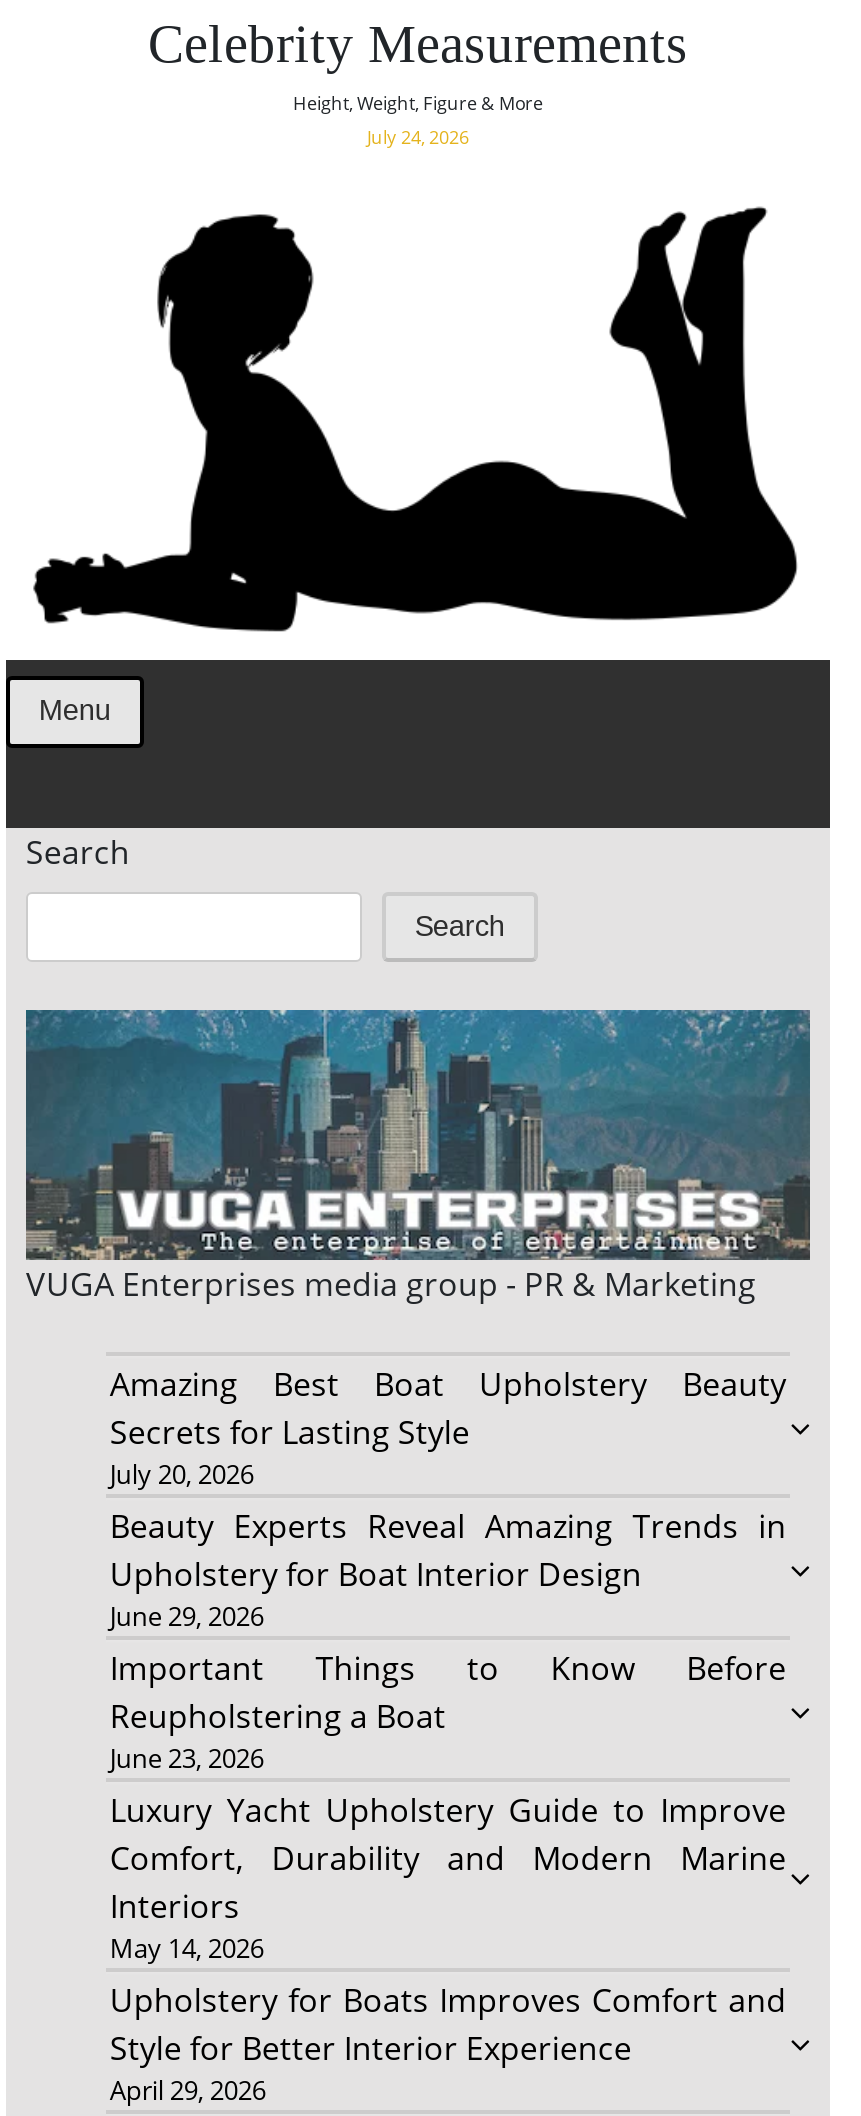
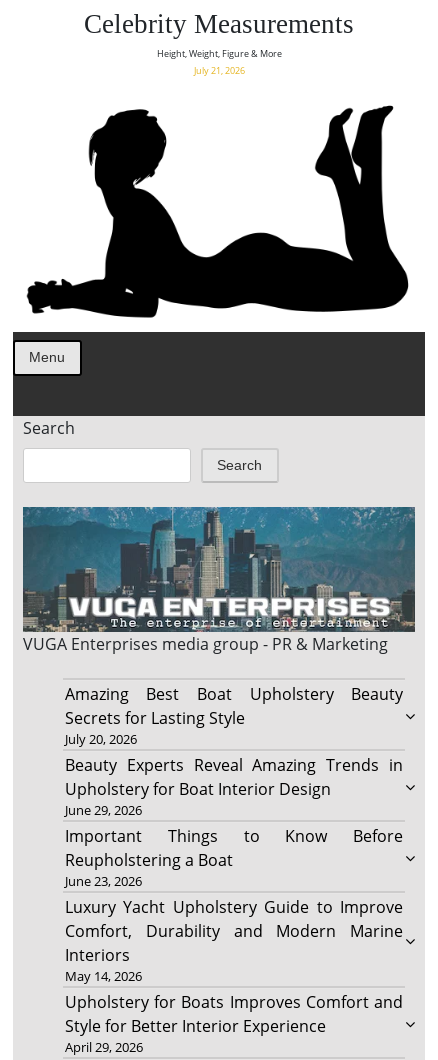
- July 24, 2026
+ July 21, 2026
